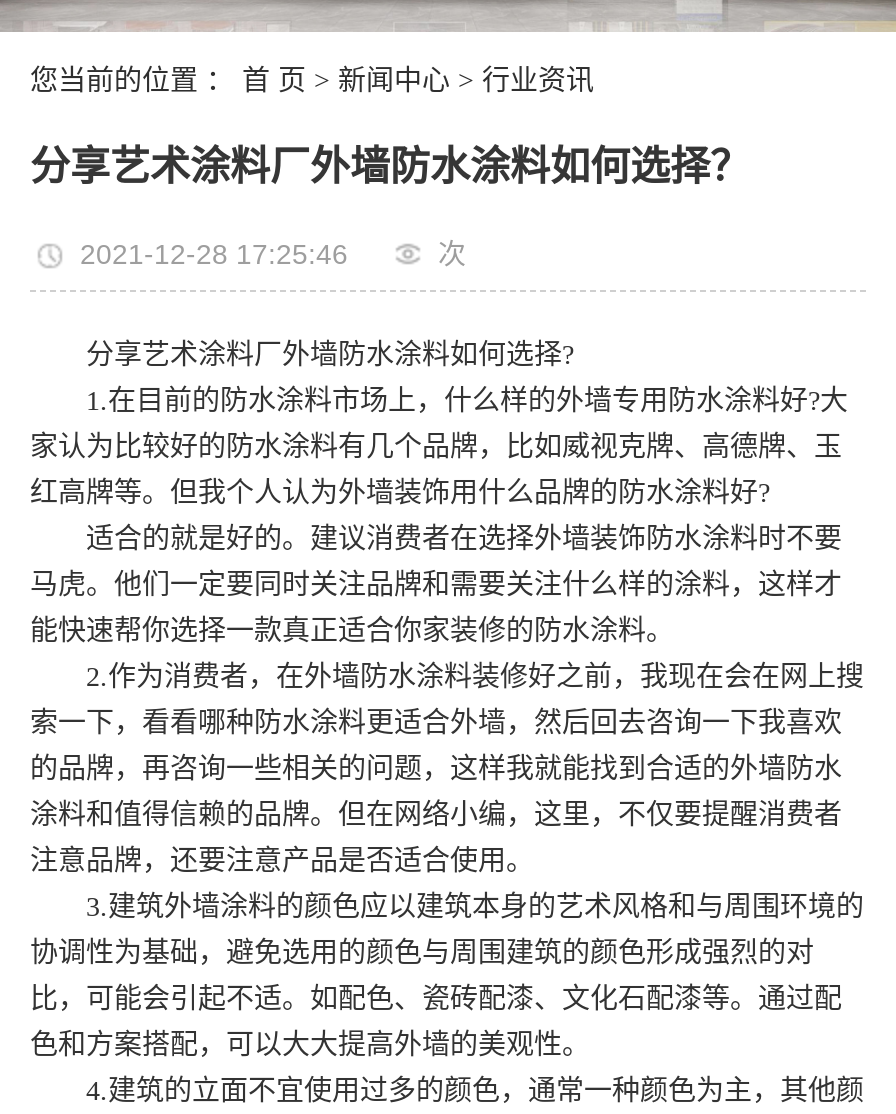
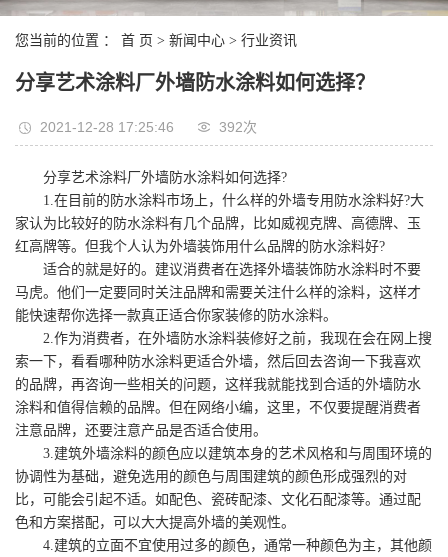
- 次
+ 392次
